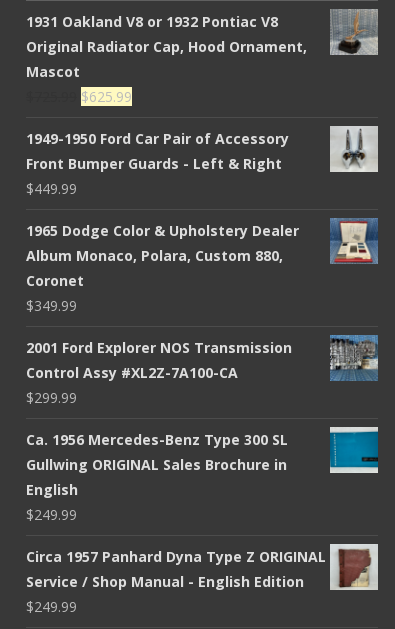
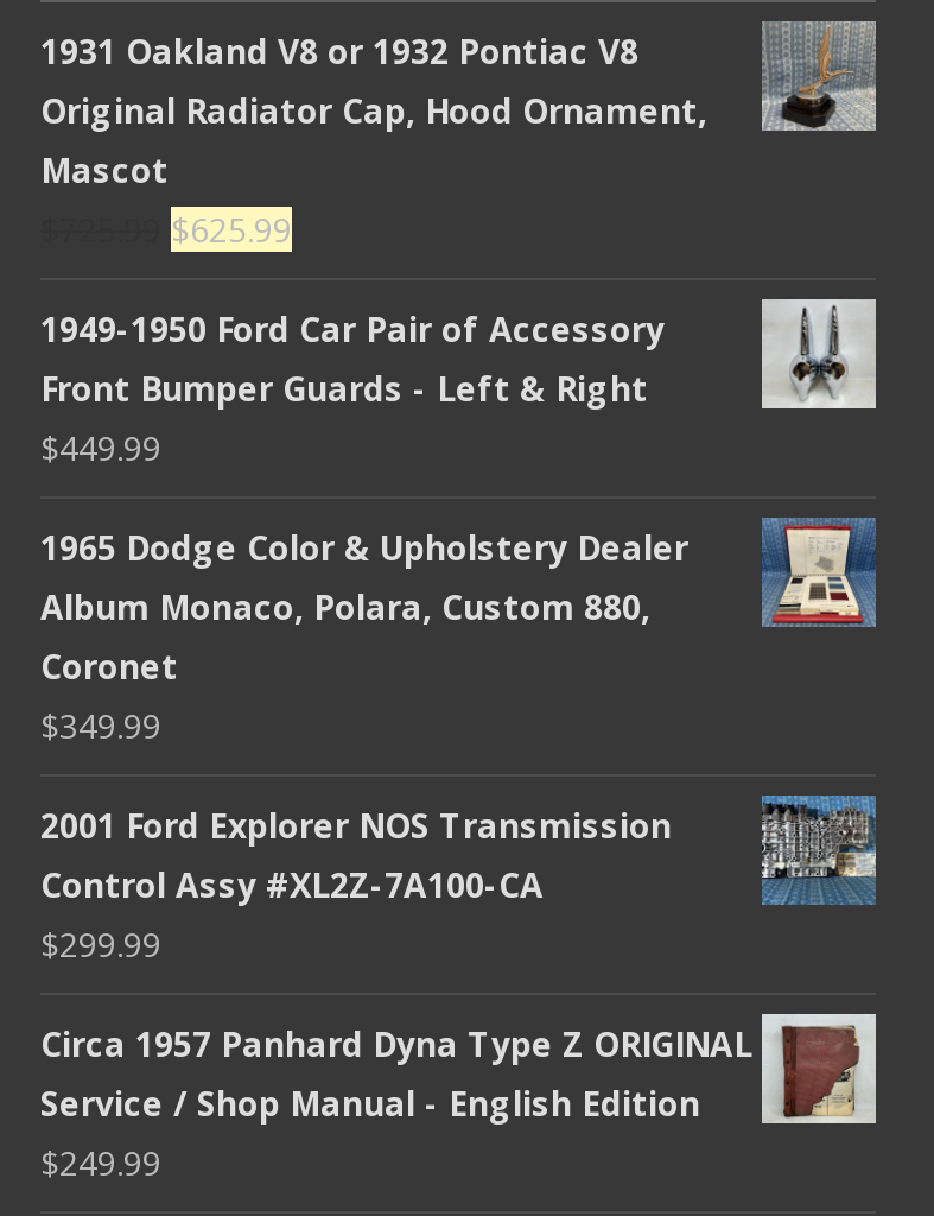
- Ca. 1956 Mercedes-Benz Type 300 SL
- Gullwing ORIGINAL Sales Brochure in
- English
- $249.99

- [image]
